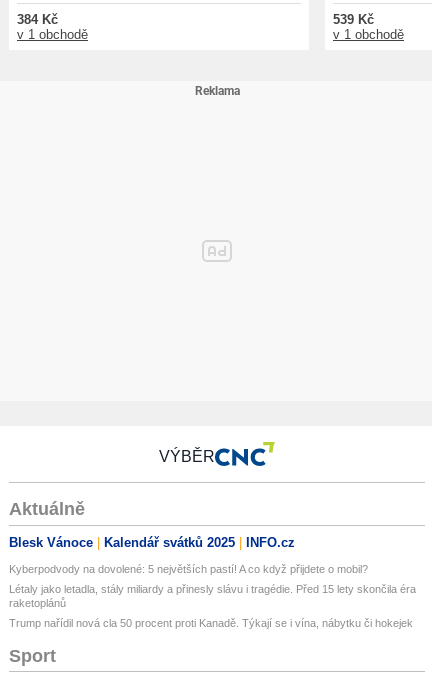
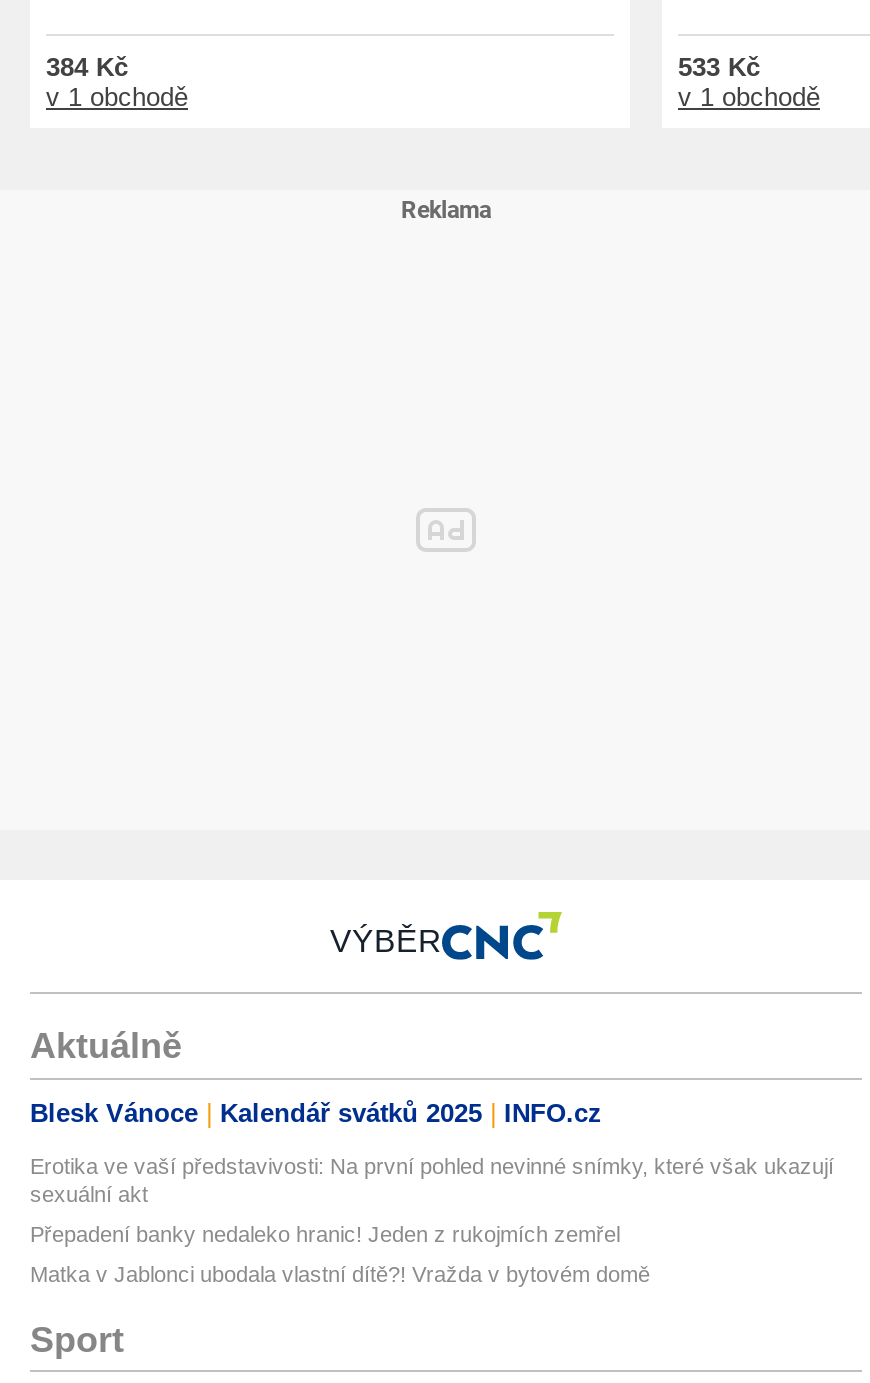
- 539 Kč
+ 533 Kč

- Kyberpodvody na dovolené: 5 největších pastí! A co když přijdete o mobil?
+ Erotika ve vaší představivosti: Na první pohled nevinné snímky, které však ukazují
+ sexuální akt

- Létaly jako letadla, stály miliardy a přinesly slávu i tragédie. Před 15 lety skončila éra
- raketoplánů
+ Přepadení banky nedaleko hranic! Jeden z rukojmích zemřel

- Trump nařídil nová cla 50 procent proti Kanadě. Týkají se i vína, nábytku či hokejek
+ Matka v Jablonci ubodala vlastní dítě?! Vražda v bytovém domě
